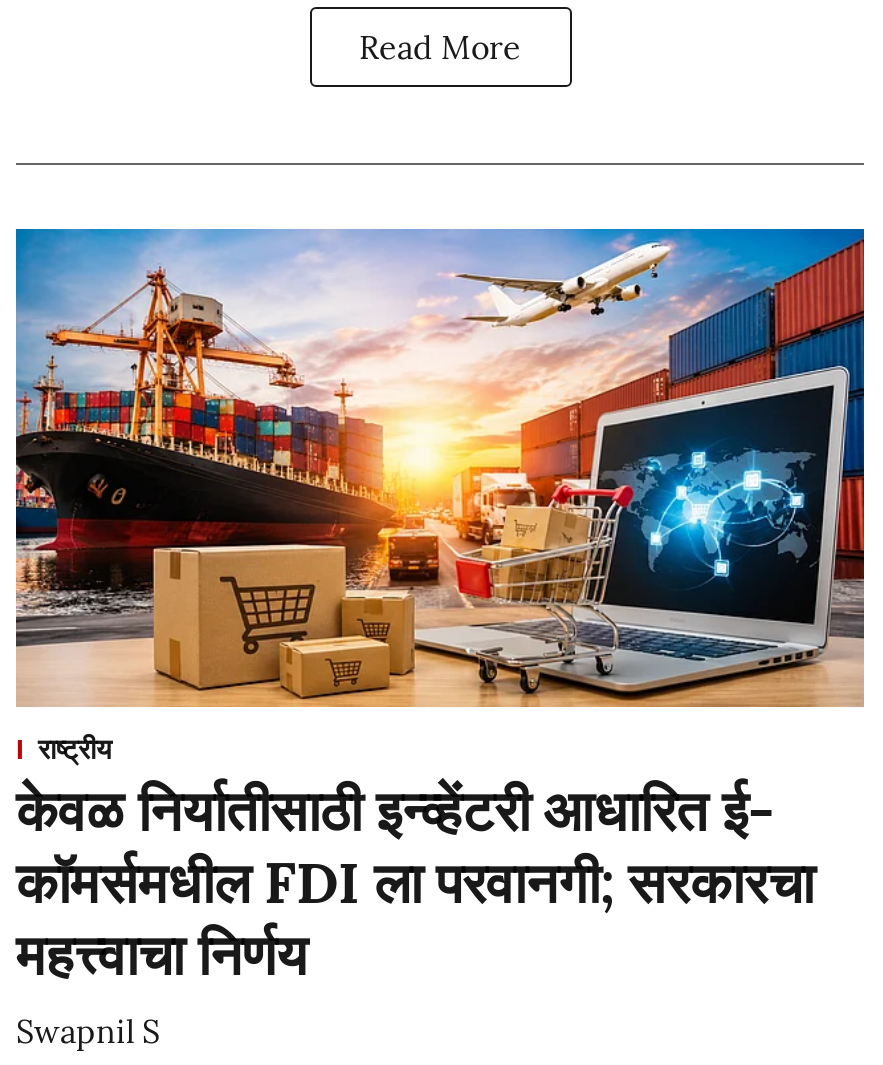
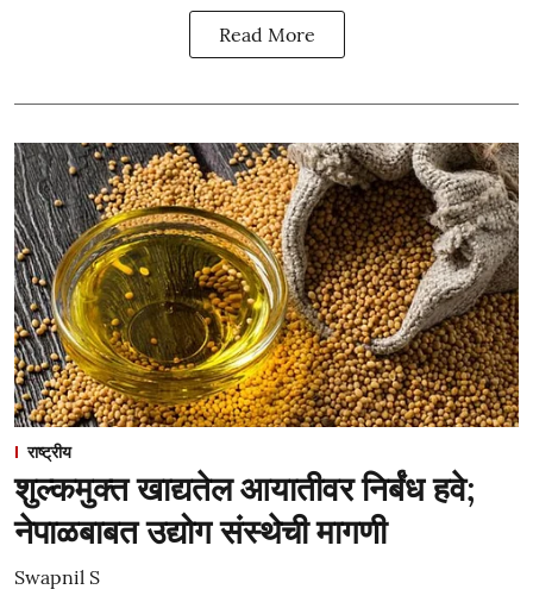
- [image]
- केवळ निर्यातीसाठी इन्व्हेंटरी आधारित ई-
- कॉमर्समधील FDI ला परवानगी; सरकारचा
- महत्त्वाचा निर्णय
+ [image]
+ शुल्कमुक्त खाद्यतेल आयातीवर निर्बंध हवे;
+ नेपाळबाबत उद्योग संस्थेची मागणी
